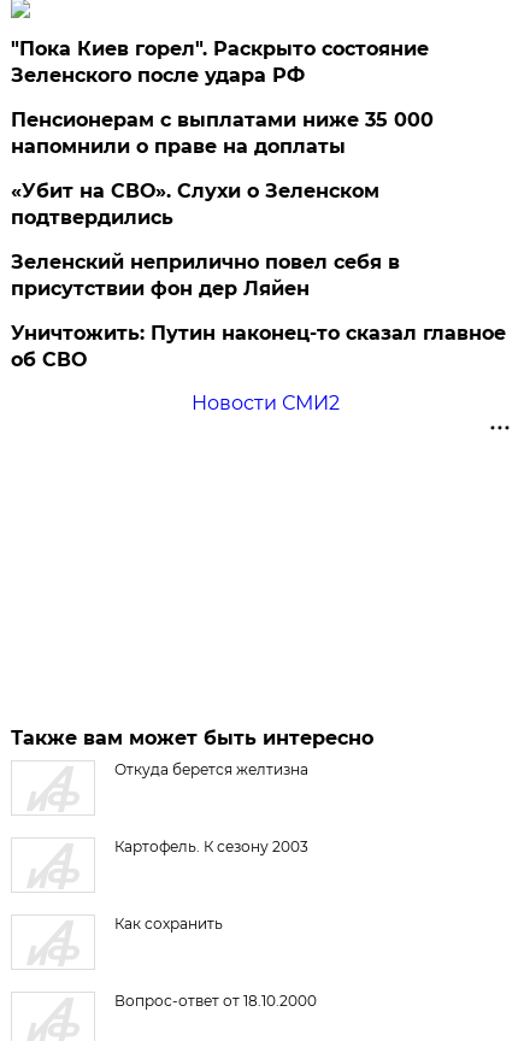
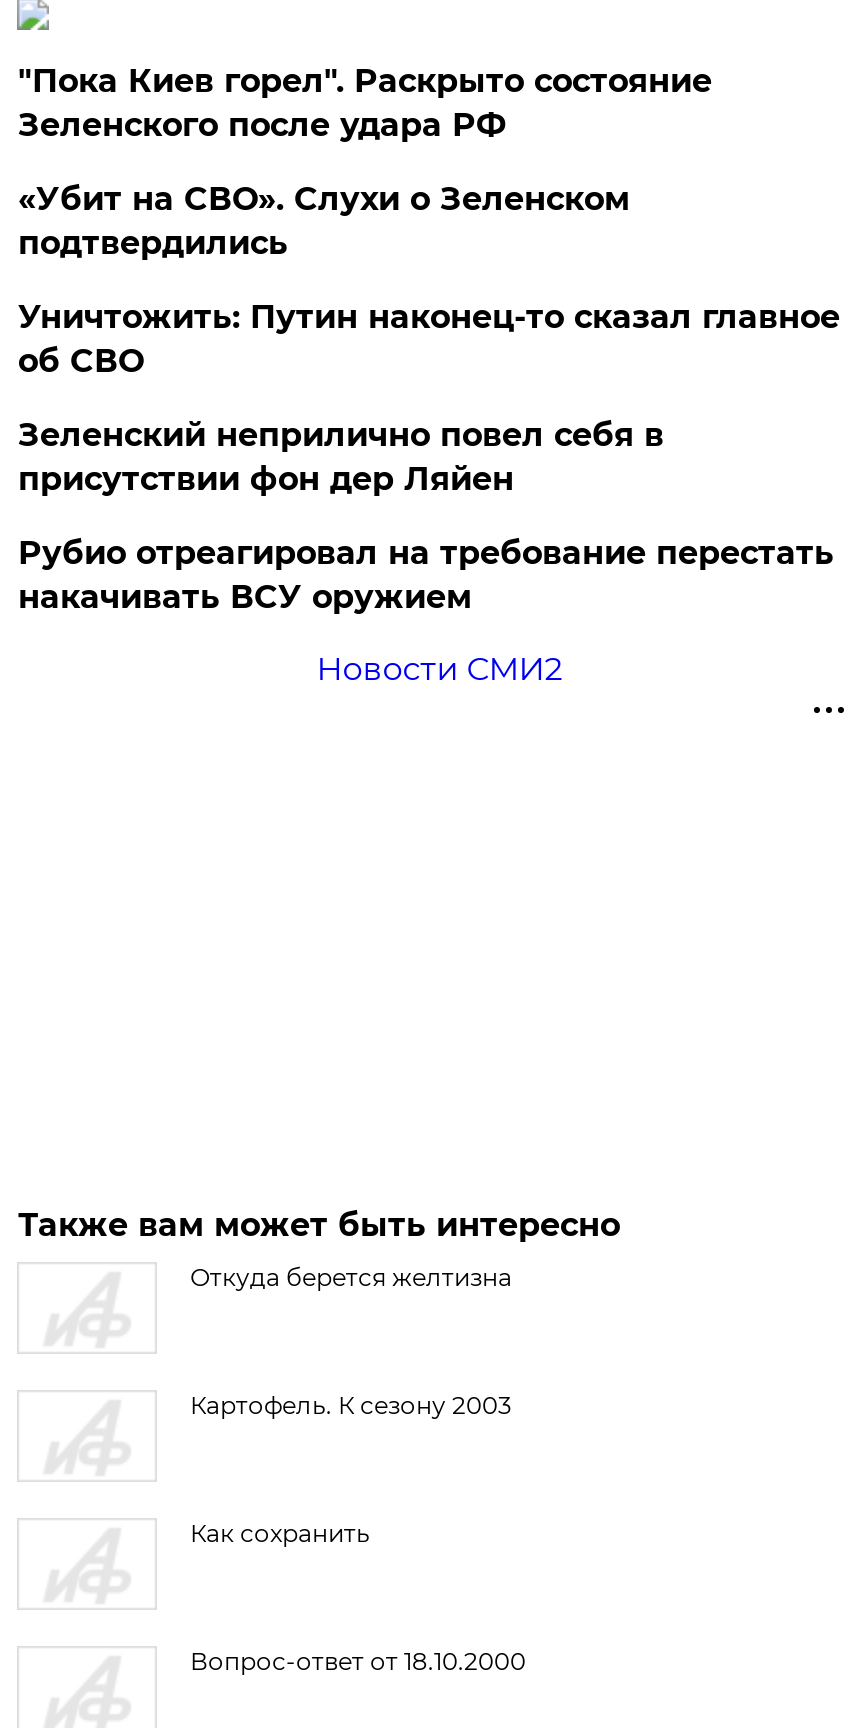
- Пенсионерам с выплатами ниже 35 000
- напомнили о праве на доплаты

moved up: «Убит на СВО». Слухи о Зеленском | подтвердились

+ Рубио отреагировал на требование перестать
+ накачивать ВСУ оружием

moved up: Уничтожить: Путин наконец-то сказал главное | об СВО
